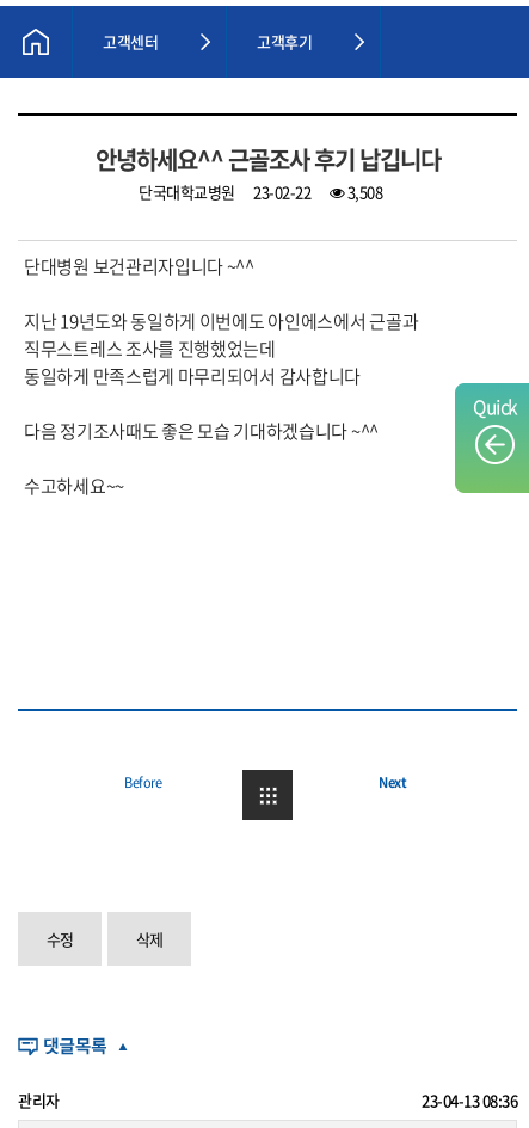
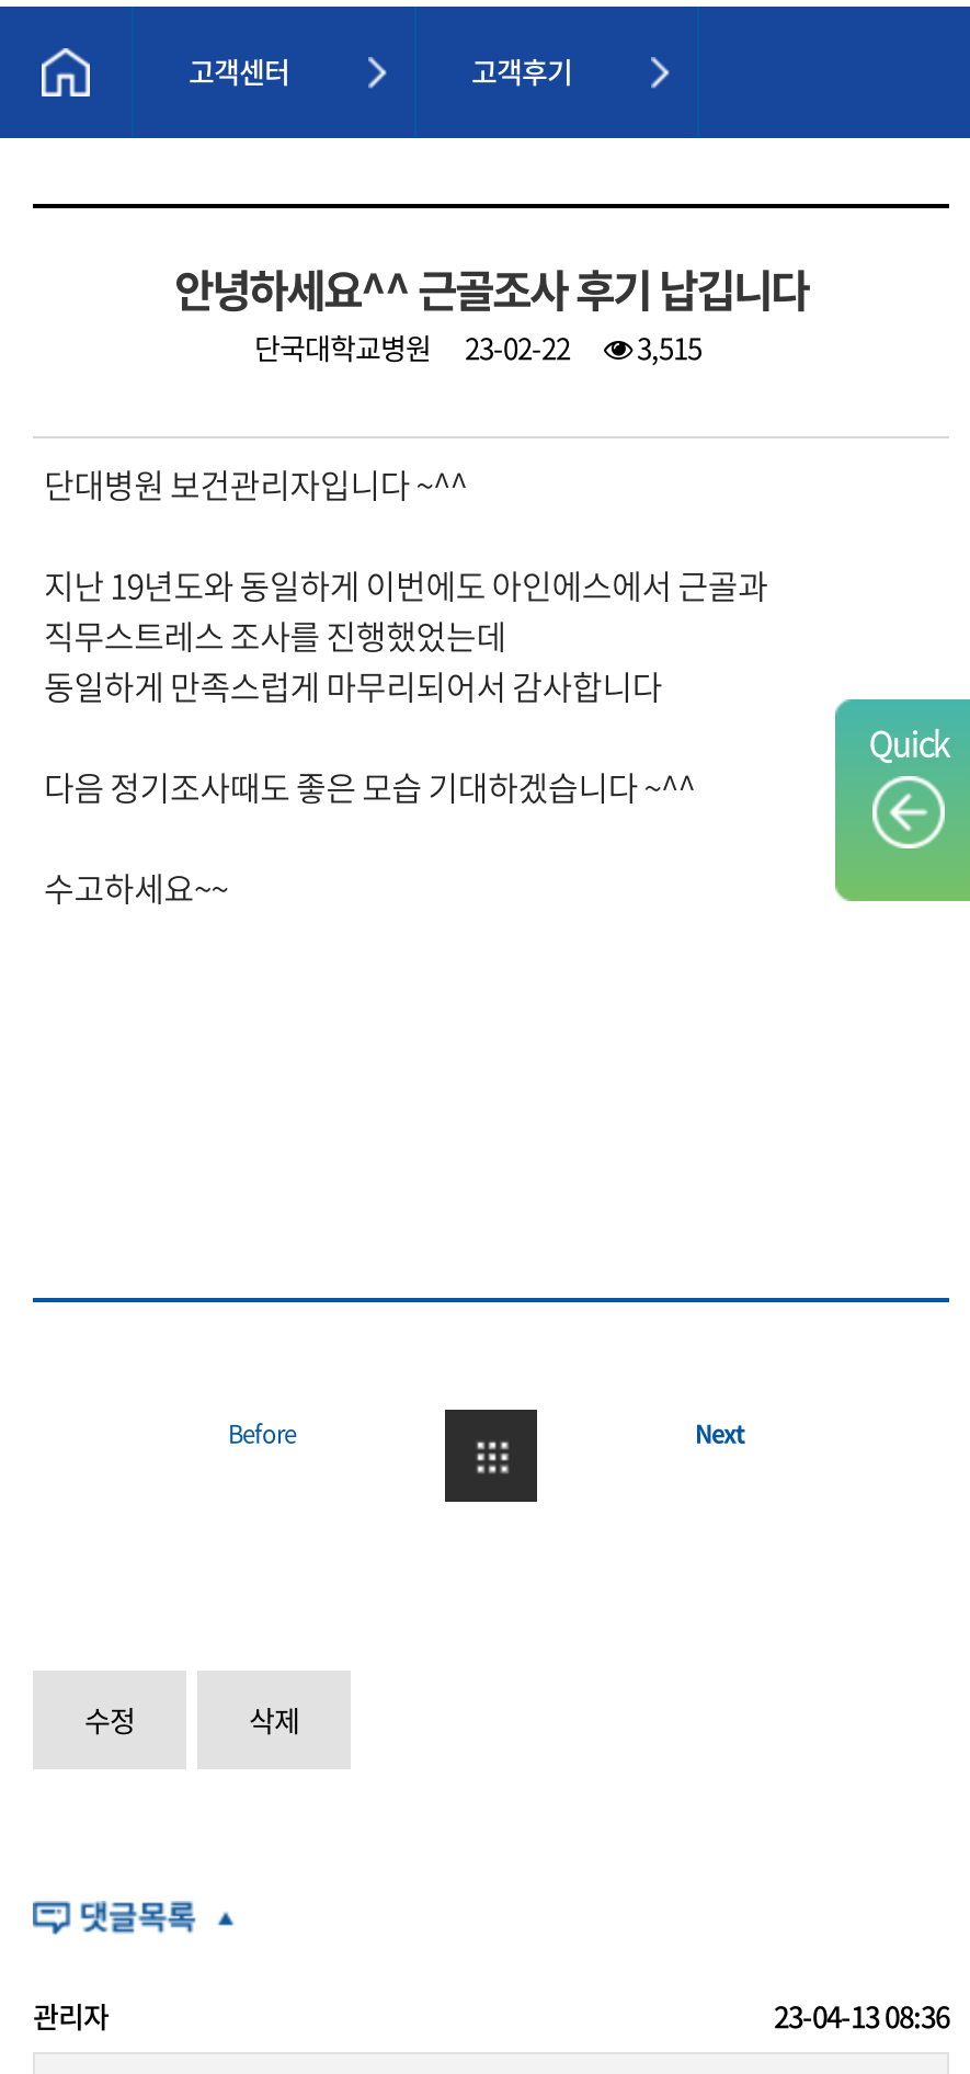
- 단국대학교병원 23-02-22 3,508
+ 단국대학교병원 23-02-22 3,515
